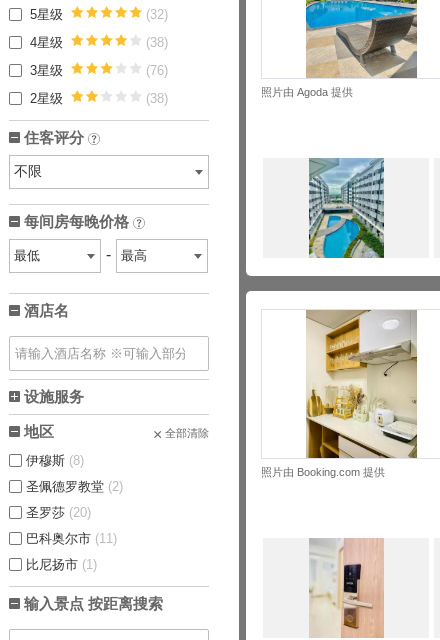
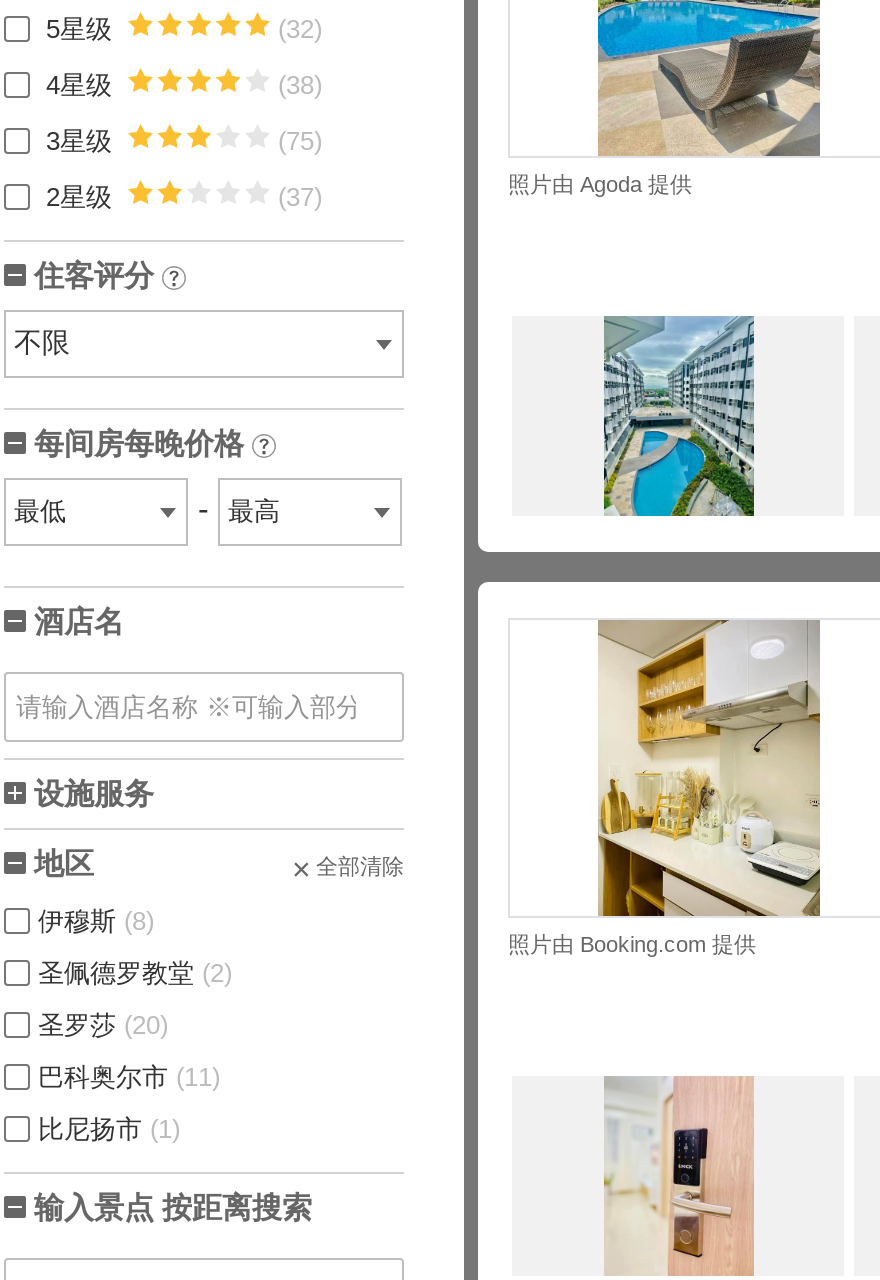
- (76)
+ (75)

- (38)
+ (37)
